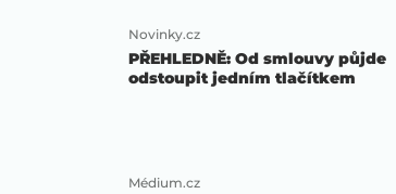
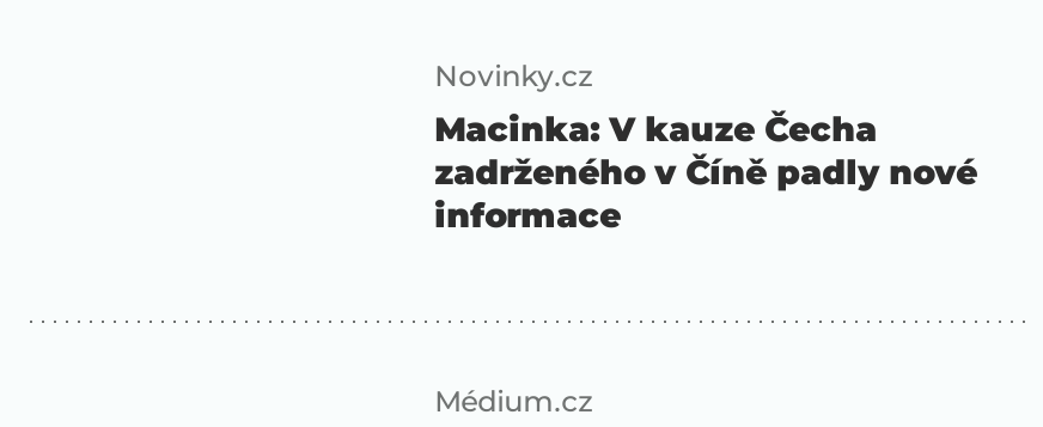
- PŘEHLEDNĚ: Od smlouvy půjde
- odstoupit jedním tlačítkem
+ Macinka: V kauze Čecha
+ zadrženého v Číně padly nové
+ informace
